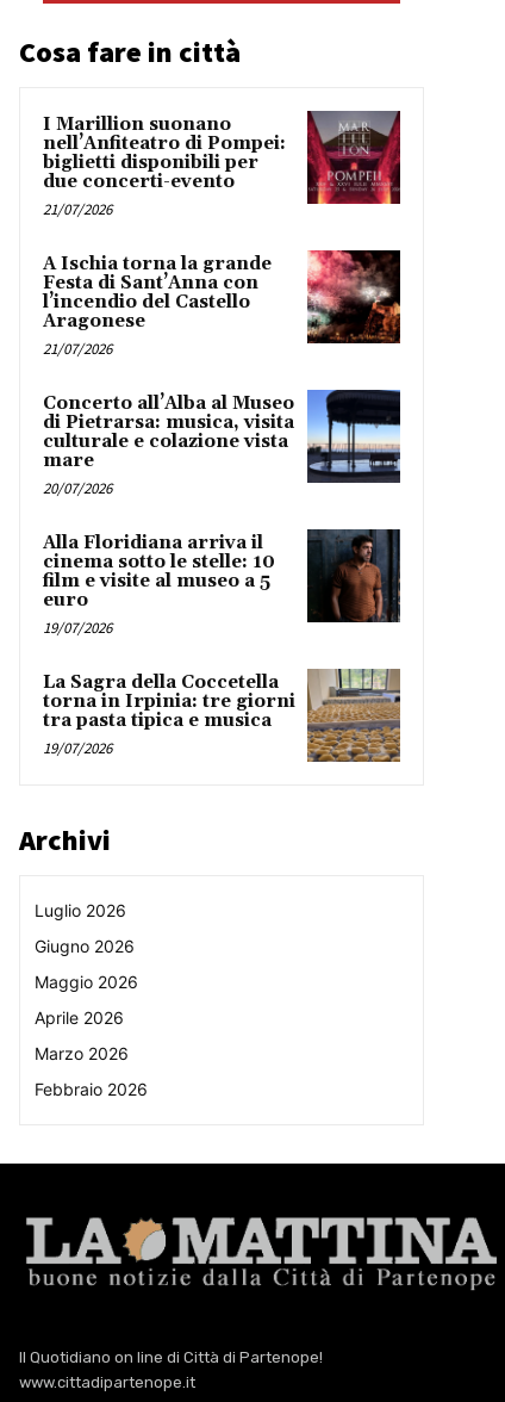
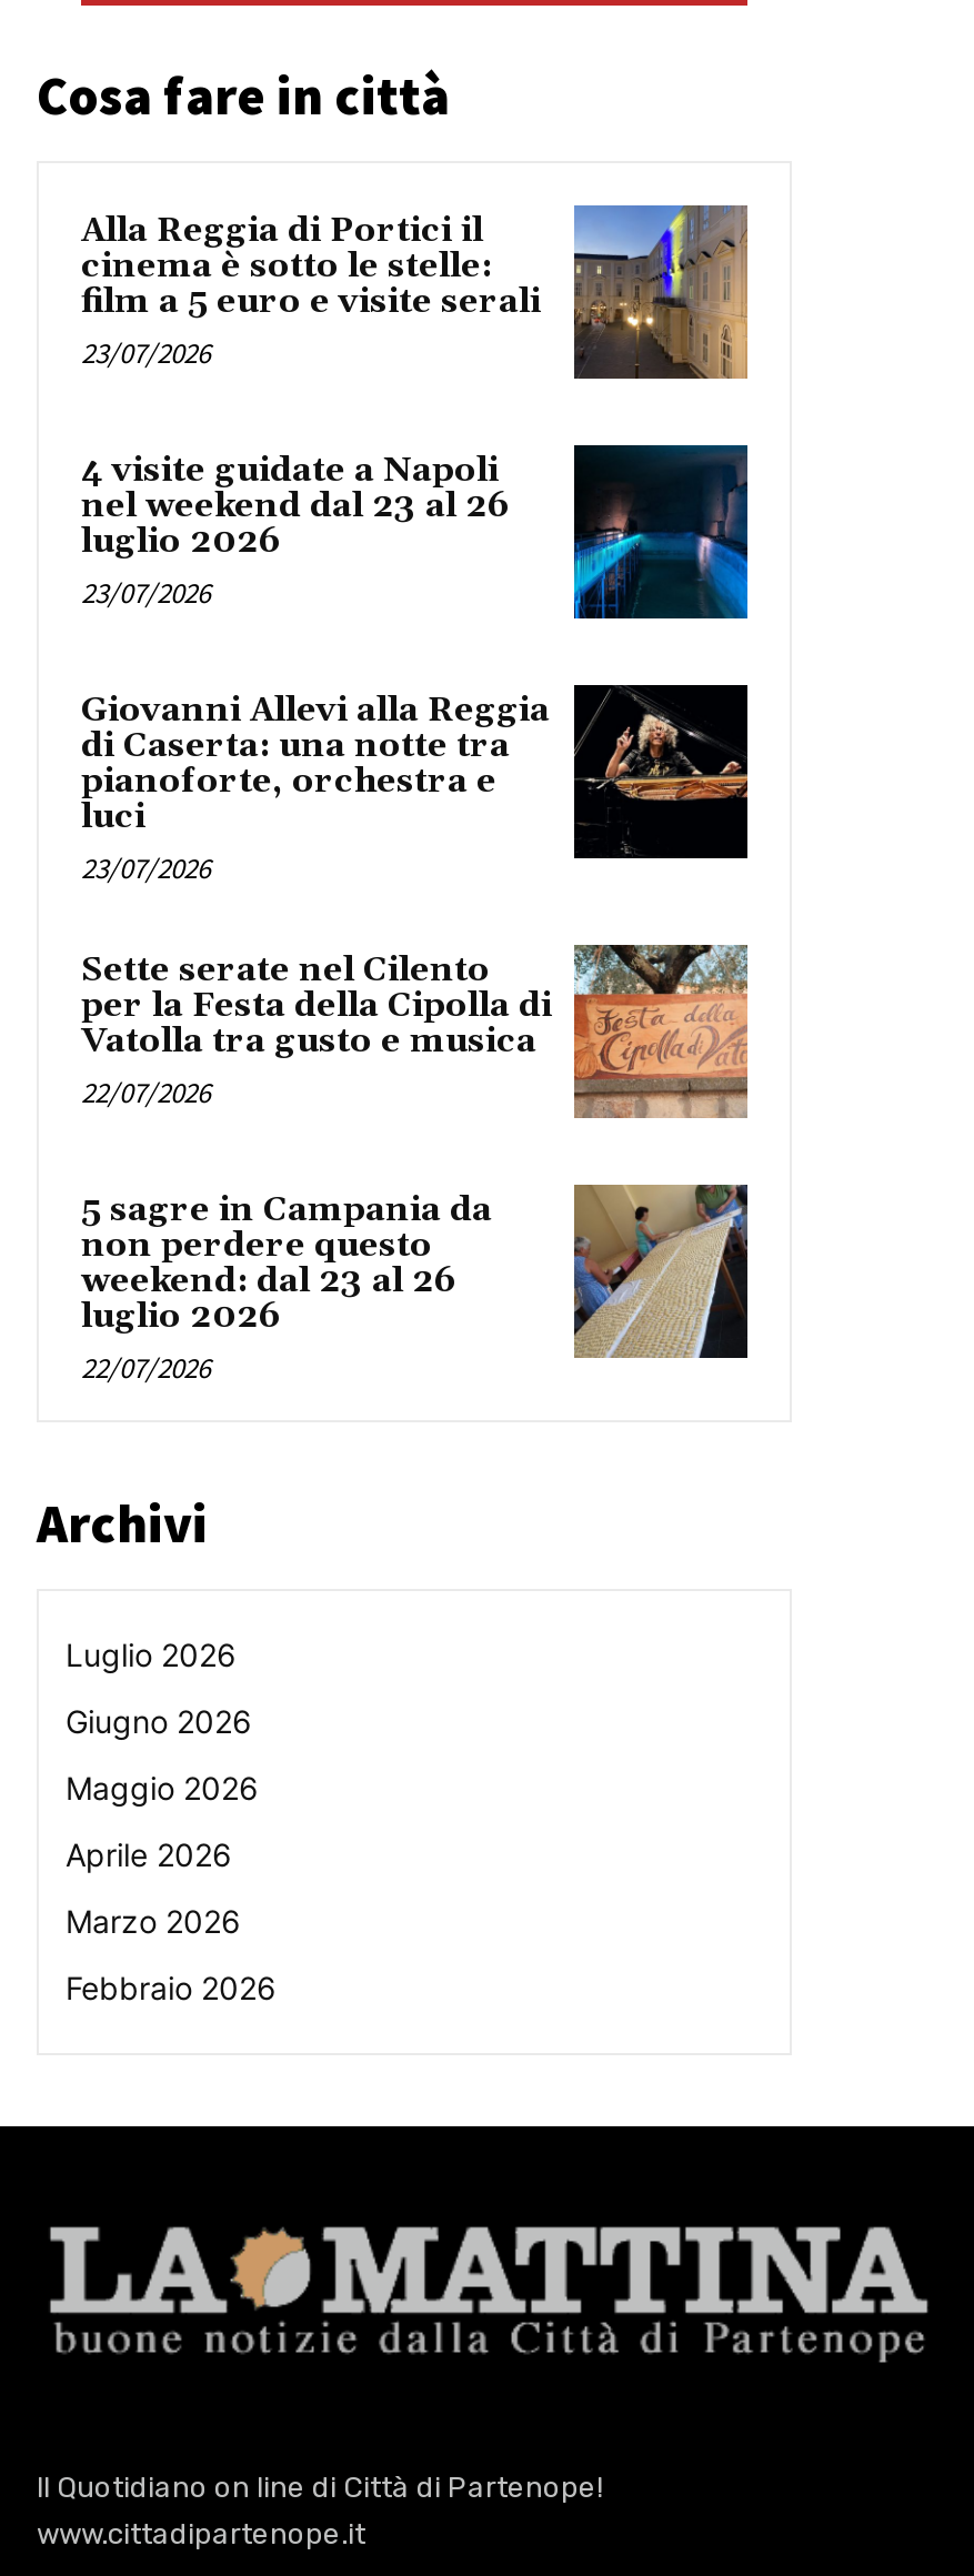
- [image]
- I Marillion suonano
- nell’Anfiteatro di Pompei:
- biglietti disponibili per
- due concerti-evento
- 21/07/2026
+ [image]
+ Alla Reggia di Portici il
+ cinema è sotto le stelle:
+ film a 5 euro e visite serali
+ 23/07/2026

- [image]
- A Ischia torna la grande
- Festa di Sant’Anna con
- l’incendio del Castello
- Aragonese
- 21/07/2026
+ [image]
+ 4 visite guidate a Napoli
+ nel weekend dal 23 al 26
+ luglio 2026
+ 23/07/2026

- [image]
- Concerto all’Alba al Museo
- di Pietrarsa: musica, visita
- culturale e colazione vista
- mare
- 20/07/2026
+ [image]
+ Giovanni Allevi alla Reggia
+ di Caserta: una notte tra
+ pianoforte, orchestra e
+ luci
+ 23/07/2026

- [image]
- Alla Floridiana arriva il
- cinema sotto le stelle: 10
- film e visite al museo a 5
- euro
- 19/07/2026
+ [image]
+ Sette serate nel Cilento
+ per la Festa della Cipolla di
+ Vatolla tra gusto e musica
+ 22/07/2026

- [image]
- La Sagra della Coccetella
- torna in Irpinia: tre giorni
- tra pasta tipica e musica
- 19/07/2026
+ [image]
+ 5 sagre in Campania da
+ non perdere questo
+ weekend: dal 23 al 26
+ luglio 2026
+ 22/07/2026
